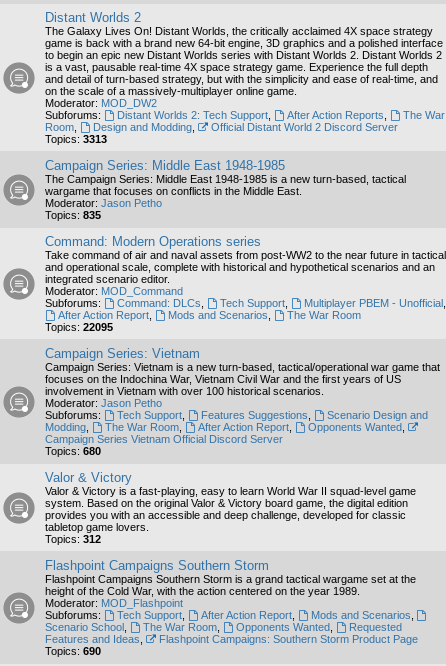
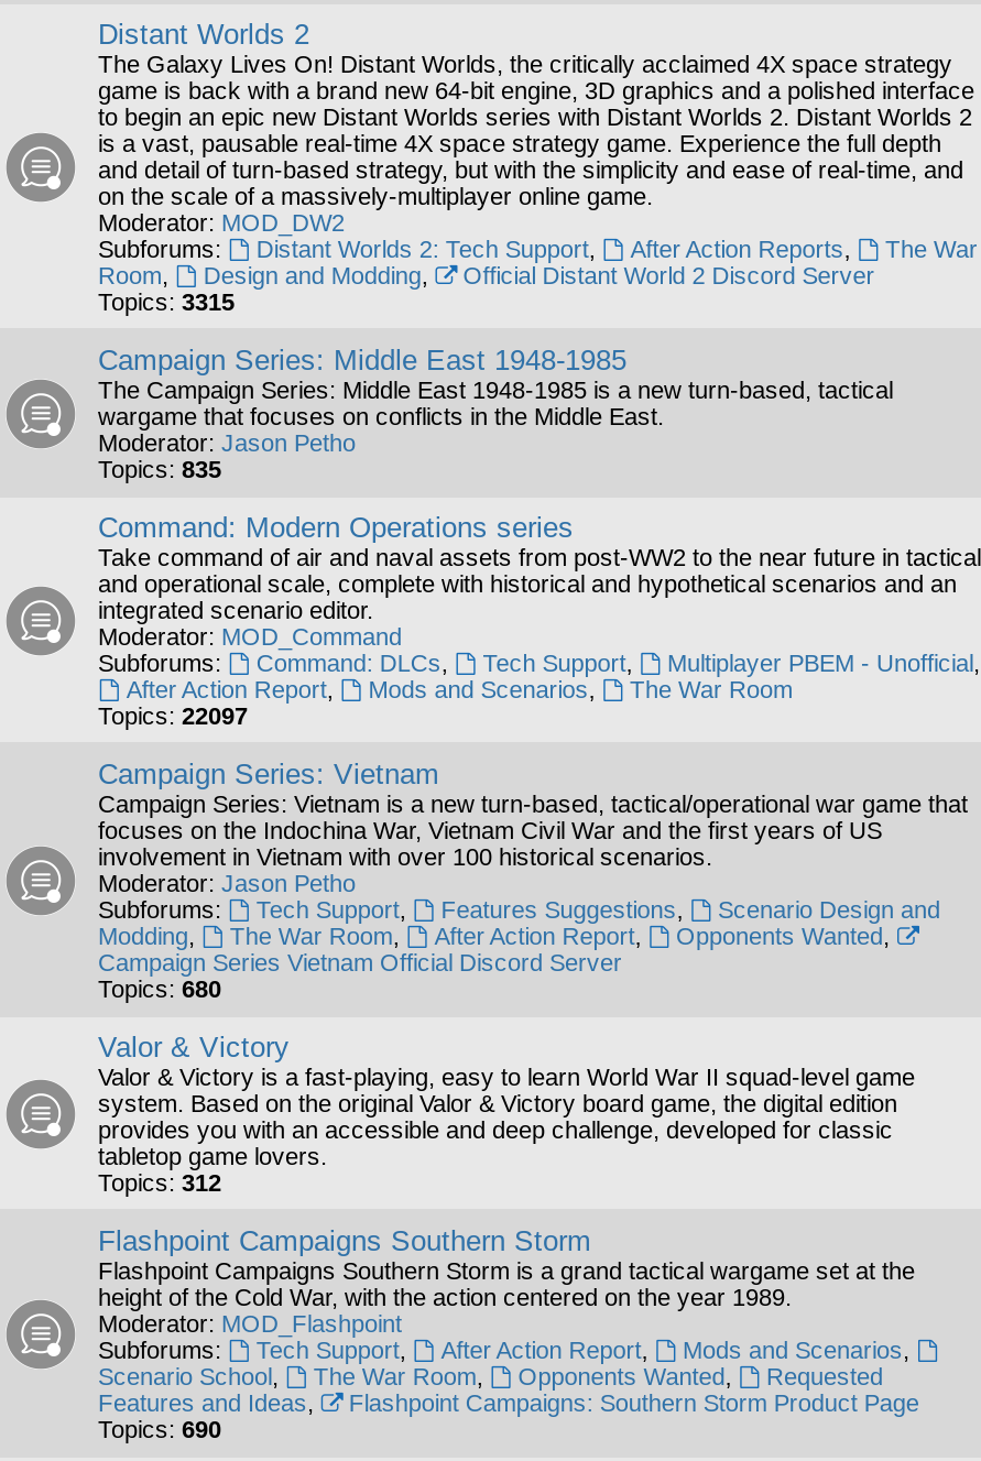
- Topics:3313
+ Topics:3315

- Topics: 22095
+ Topics: 22097
